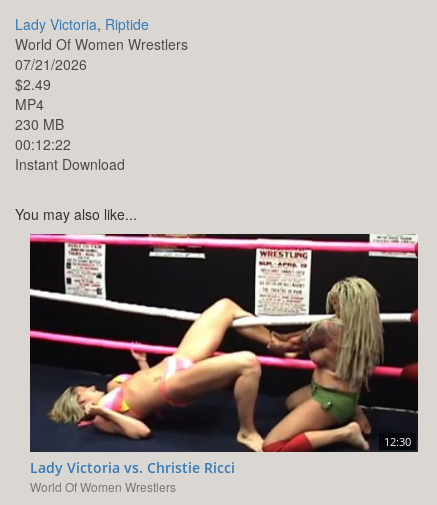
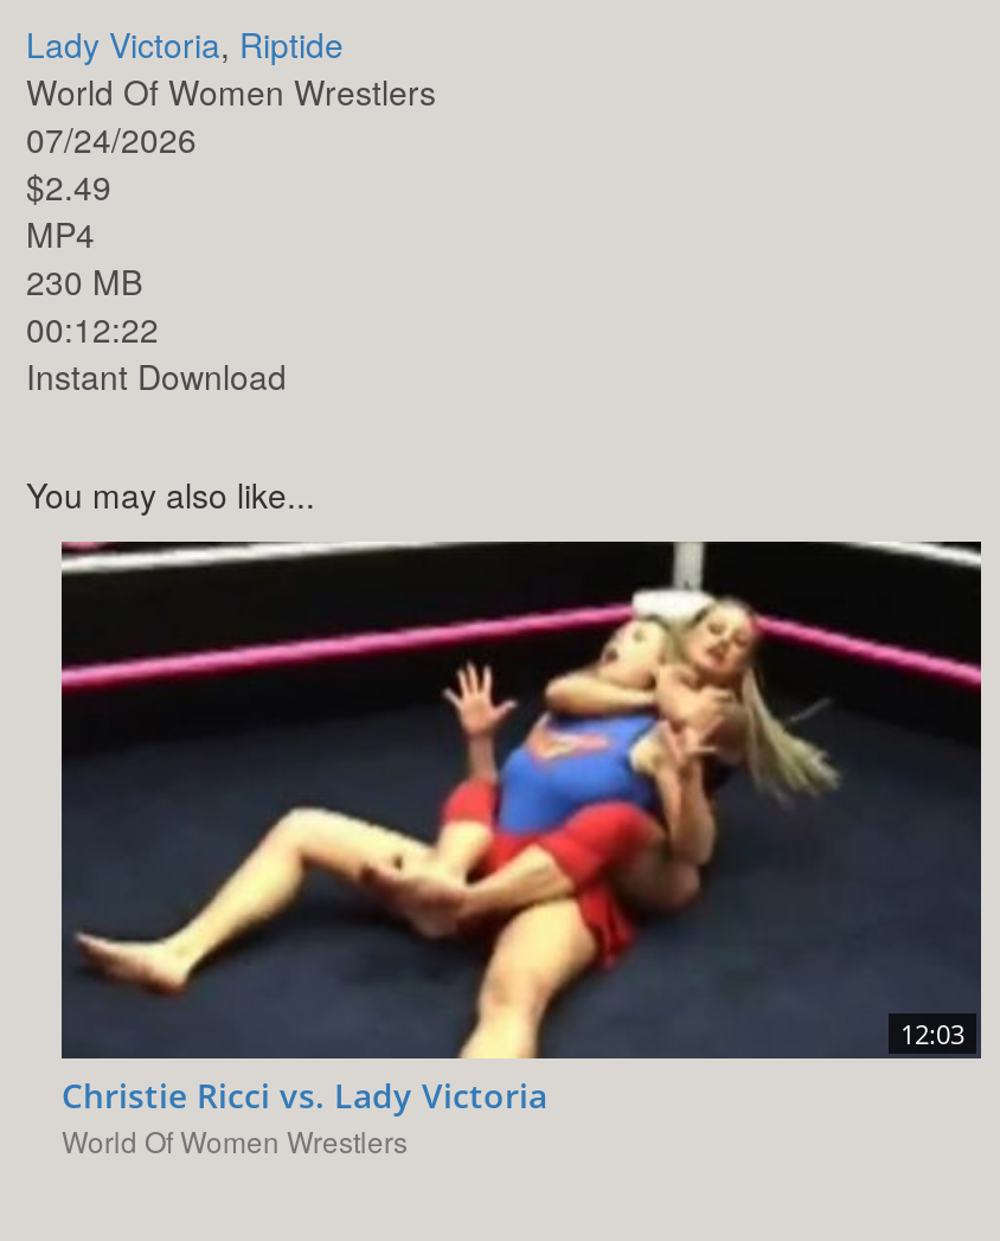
- 07/21/2026
+ 07/24/2026

- [image]
- 12:30
+ [image]
+ 12:03

- Lady Victoria vs. Christie Ricci
+ Christie Ricci vs. Lady Victoria
